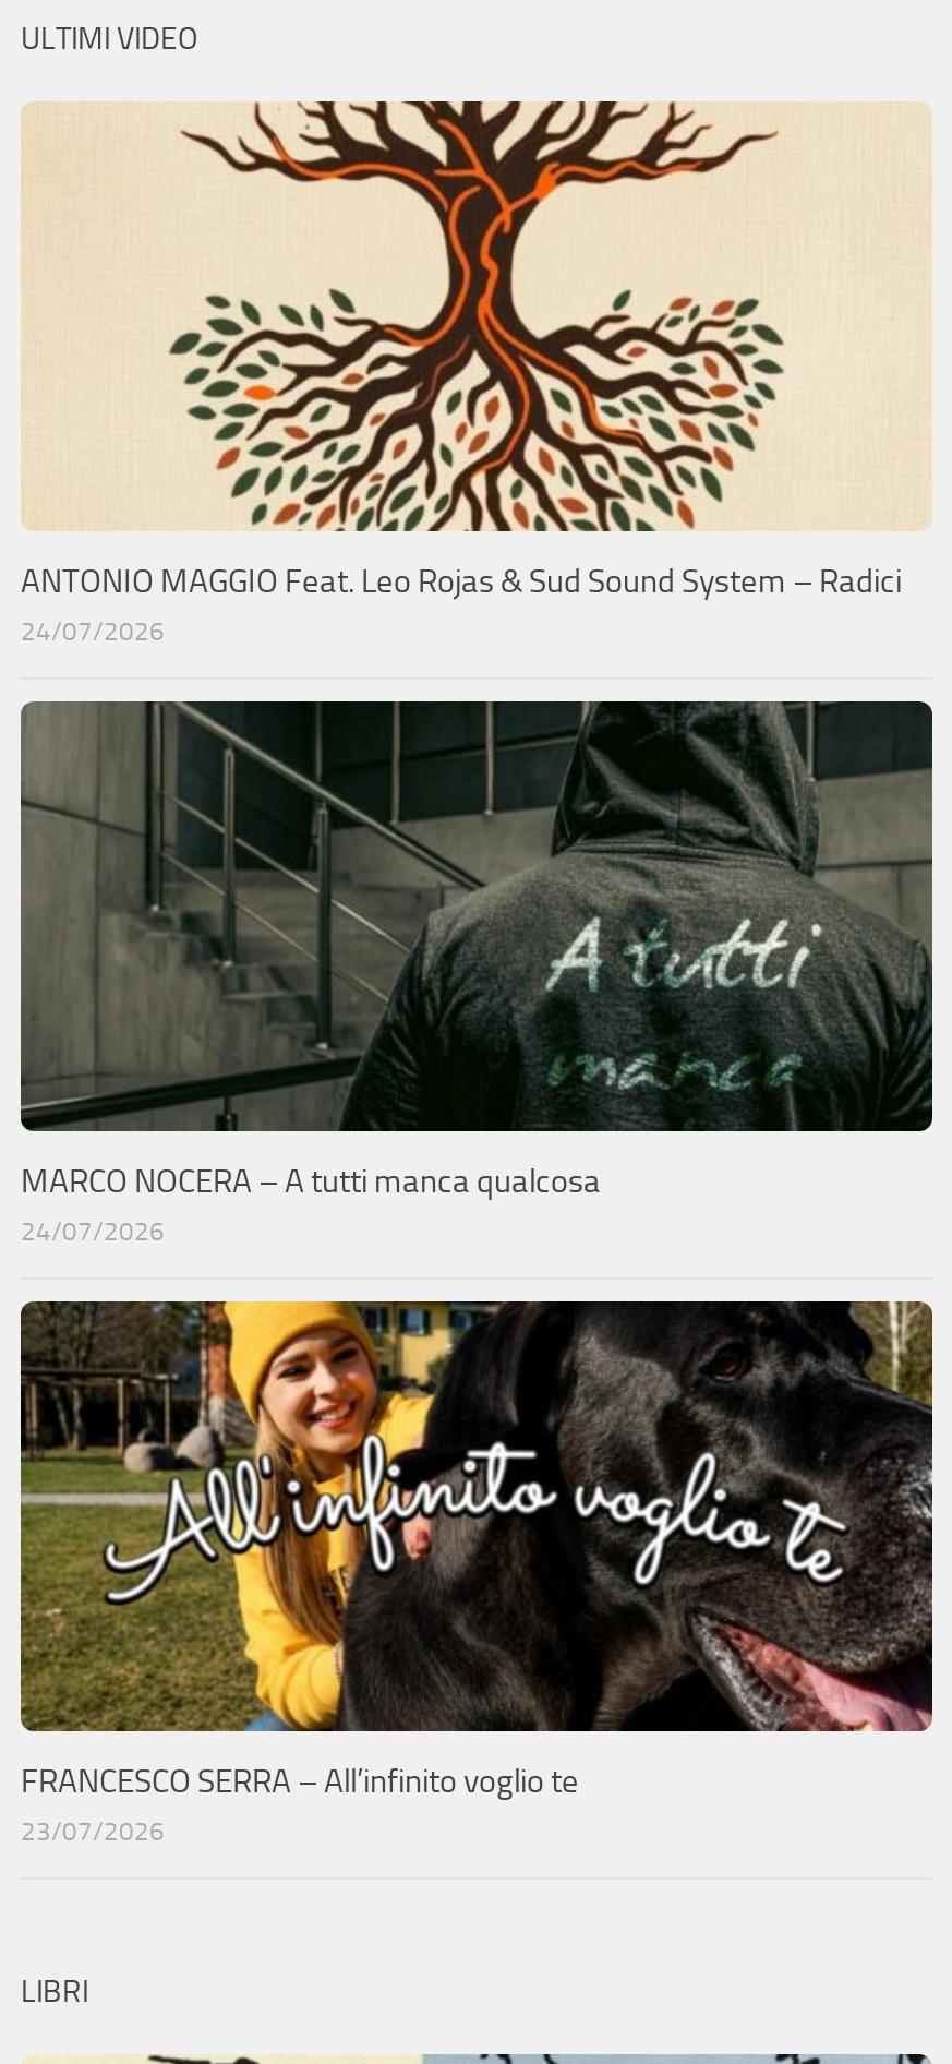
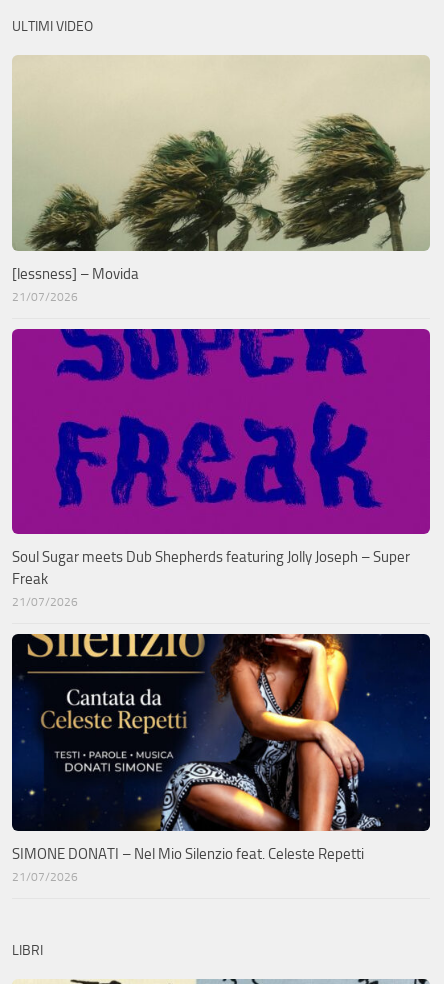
- [image]
- ANTONIO MAGGIO Feat. Leo Rojas & Sud Sound System – Radici
- 24/07/2026
+ [image]
+ [lessness] – Movida
+ 21/07/2026

- [image]
- MARCO NOCERA – A tutti manca qualcosa
- 24/07/2026
+ [image]
+ Soul Sugar meets Dub Shepherds featuring Jolly Joseph – Super
+ Freak
+ 21/07/2026

- [image]
- FRANCESCO SERRA – All’infinito voglio te
- 23/07/2026
+ [image]
+ SIMONE DONATI – Nel Mio Silenzio feat. Celeste Repetti
+ 21/07/2026
